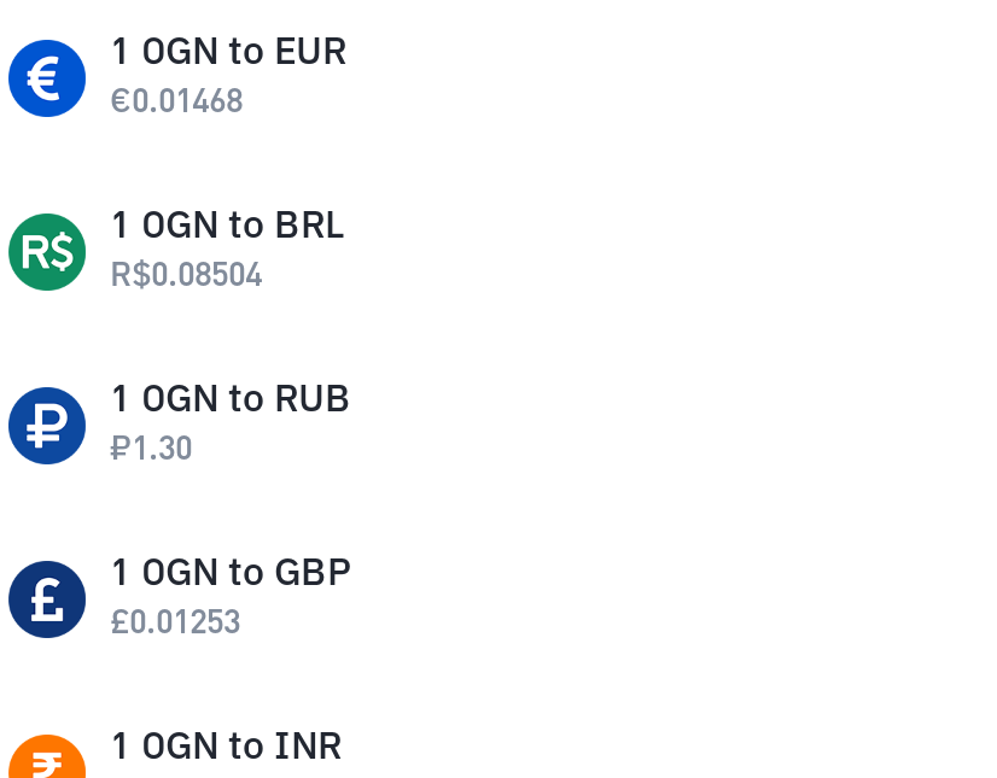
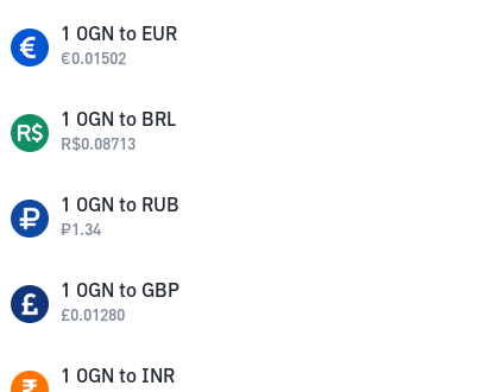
- €0.01468
+ €0.01502

- R$0.08504
+ R$0.08713

- ₽1.30
+ ₽1.34

- £0.01253
+ £0.01280
